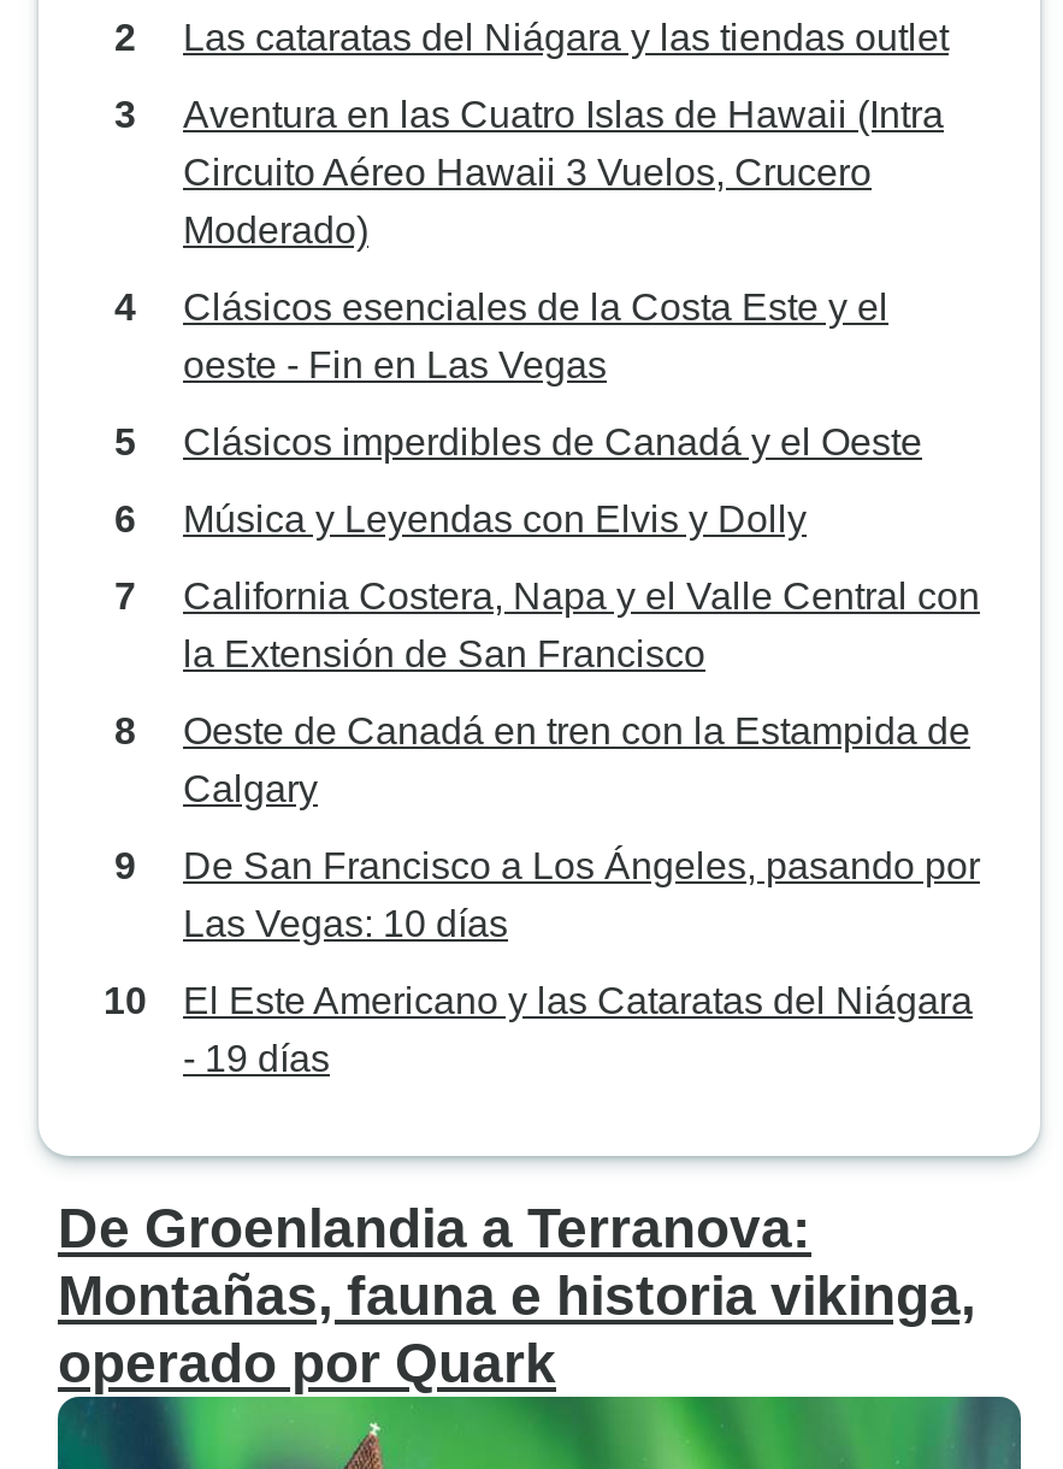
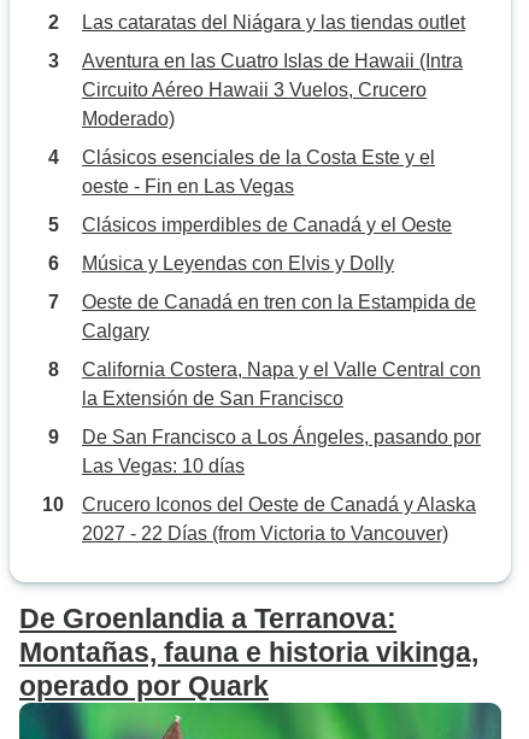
moved down: California Costera, Napa y el Valle Central con | la Extensión de San Francisco

moved up: Oeste de Canadá en tren con la Estampida de | Calgary

- El Este Americano y las Cataratas del Niágara
- - 19 días
+ Crucero Iconos del Oeste de Canadá y Alaska
+ 2027 - 22 Días (from Victoria to Vancouver)
